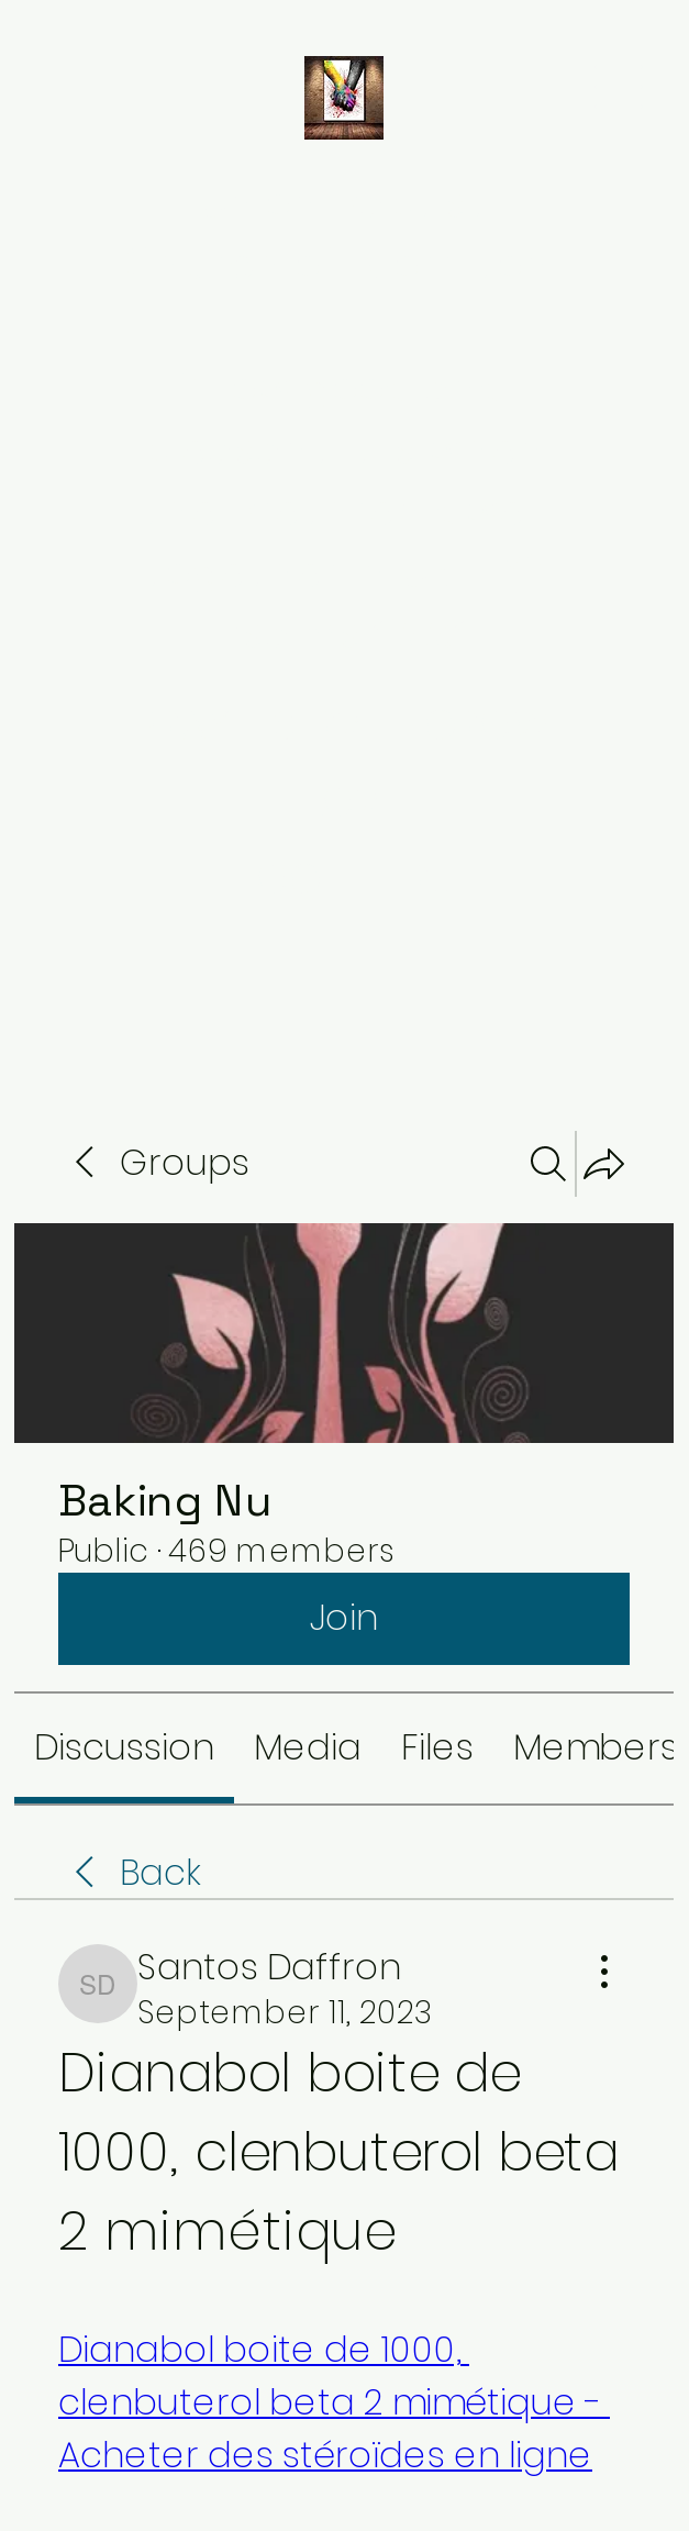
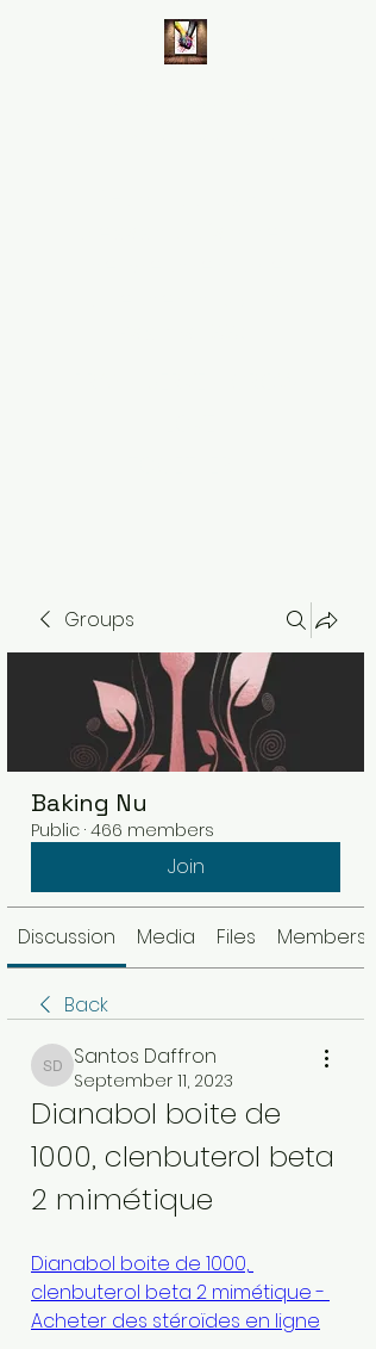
- Public 469 members
+ Public 466 members
